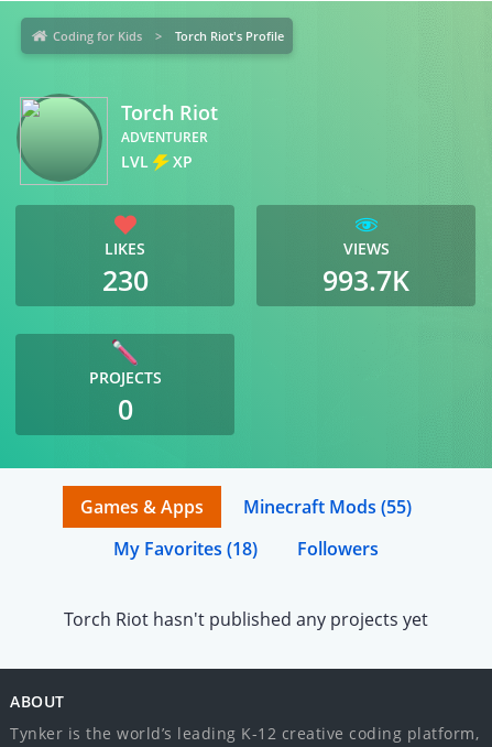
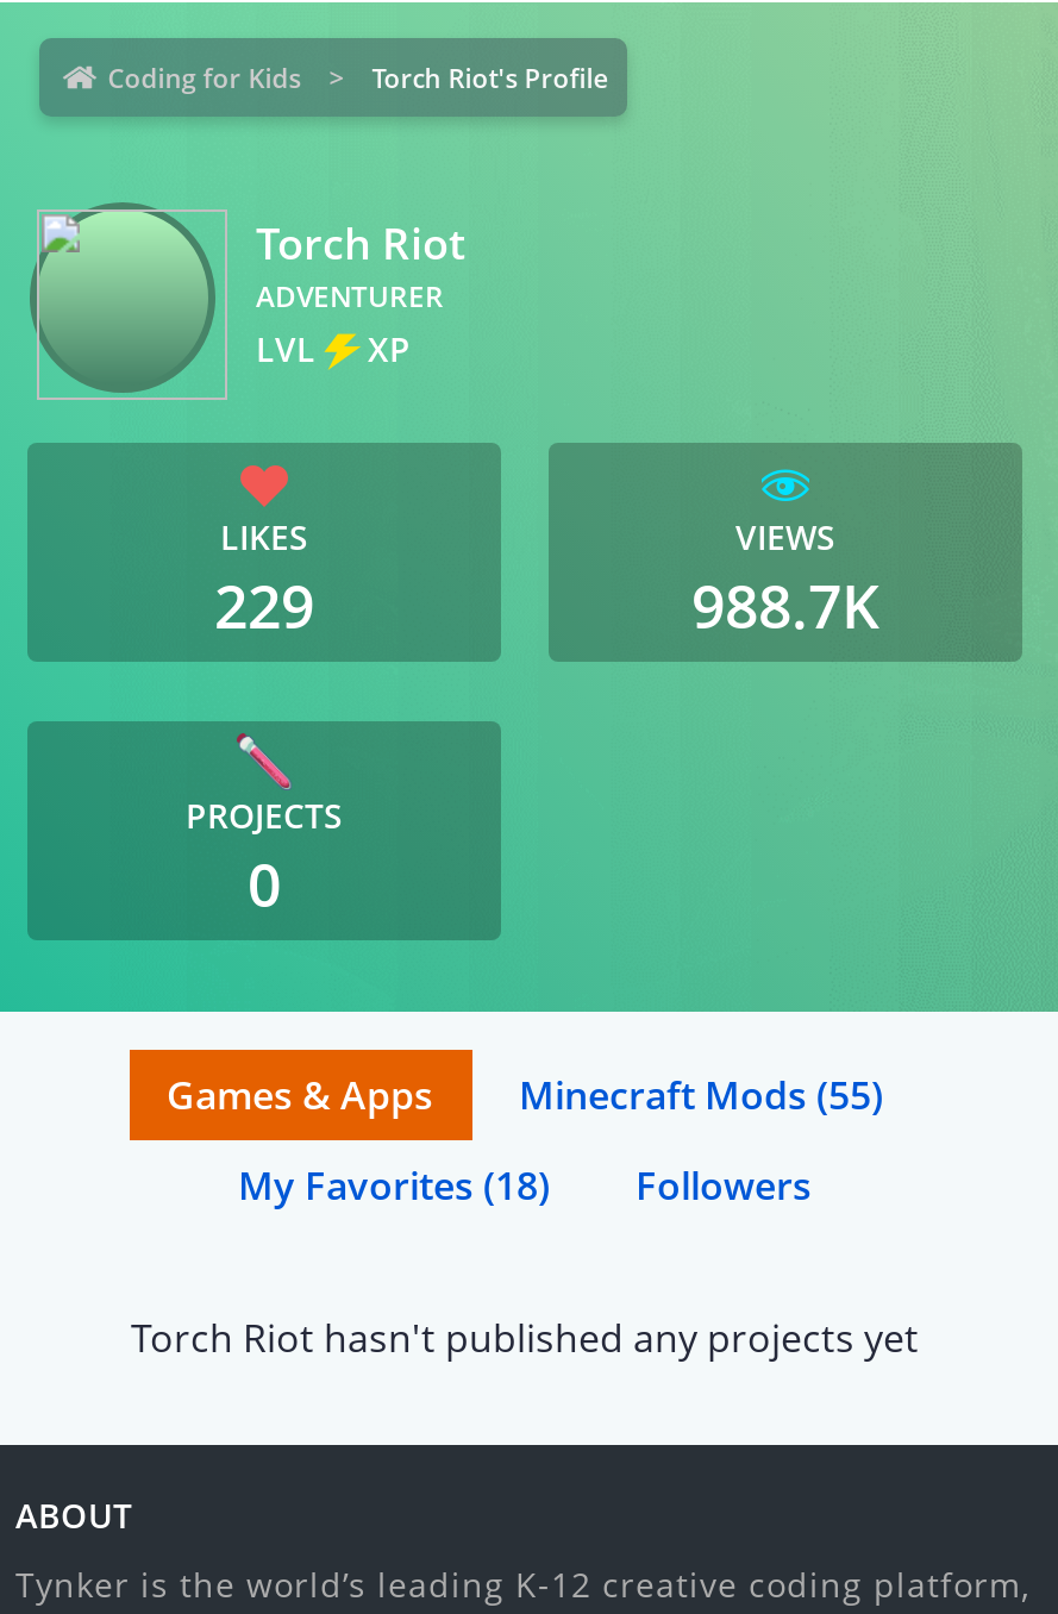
- 230
+ 229

- 993.7K
+ 988.7K
